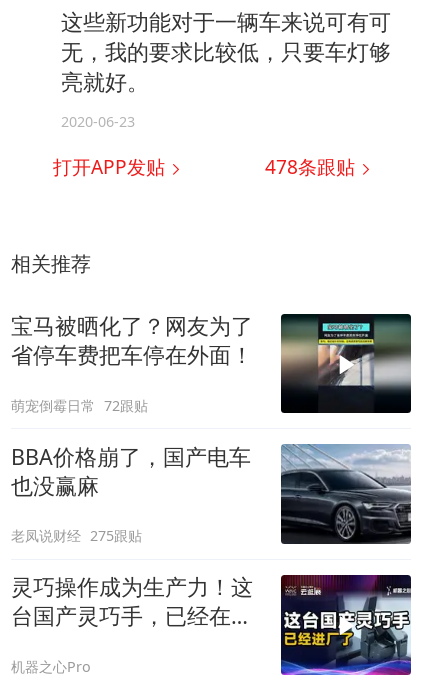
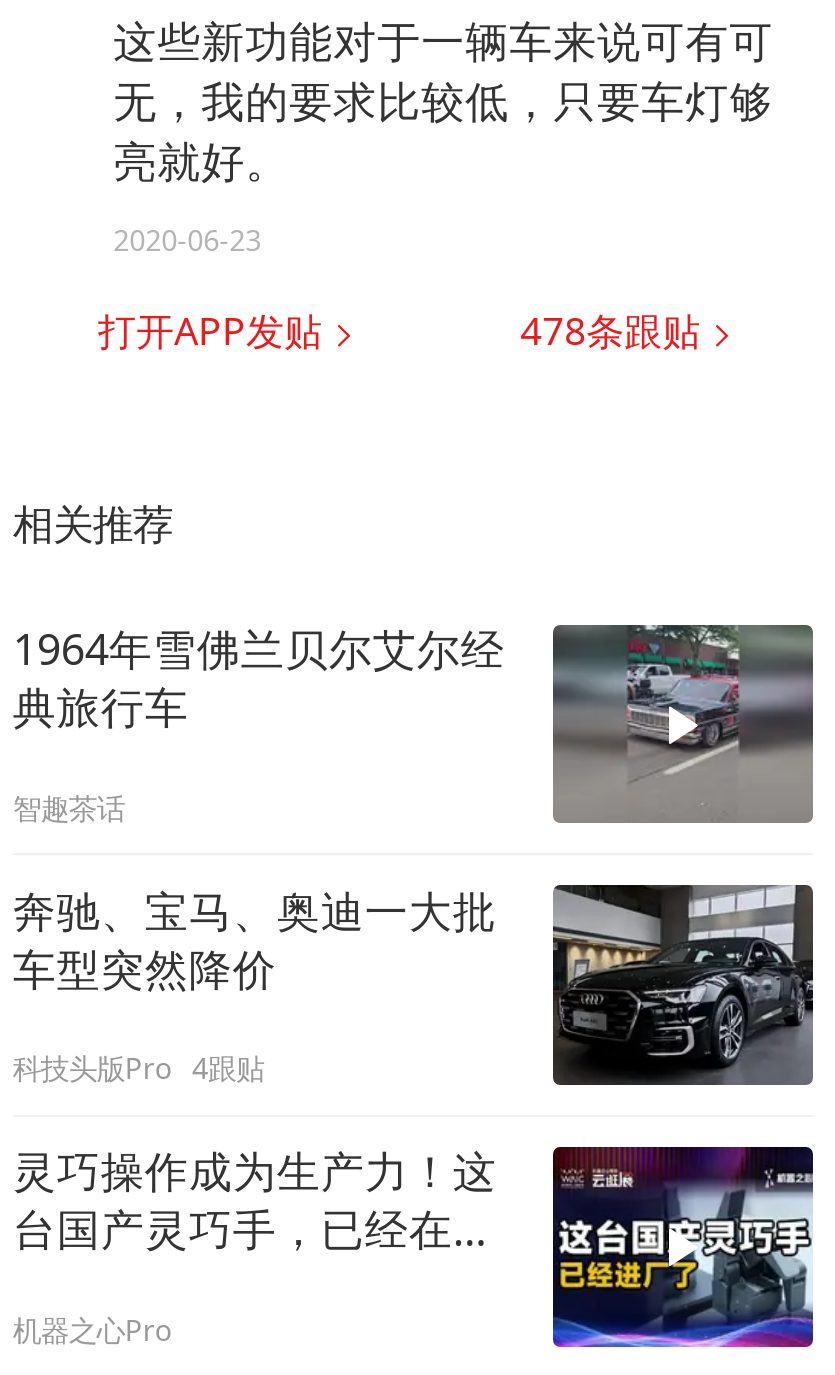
- [image]
- 宝马被晒化了？网友为了
- 省停车费把车停在外面！
+ [image]
+ 1964年雪佛兰贝尔艾尔经
+ 典旅行车

- 萌宠倒霉日常 72跟贴
+ 智趣茶话

- [image]
- BBA价格崩了，国产电车
- 也没赢麻
+ [image]
+ 奔驰、宝马、奥迪一大批
+ 车型突然降价

- 老凤说财经 275跟贴
+ 科技头版Pro 4跟贴
